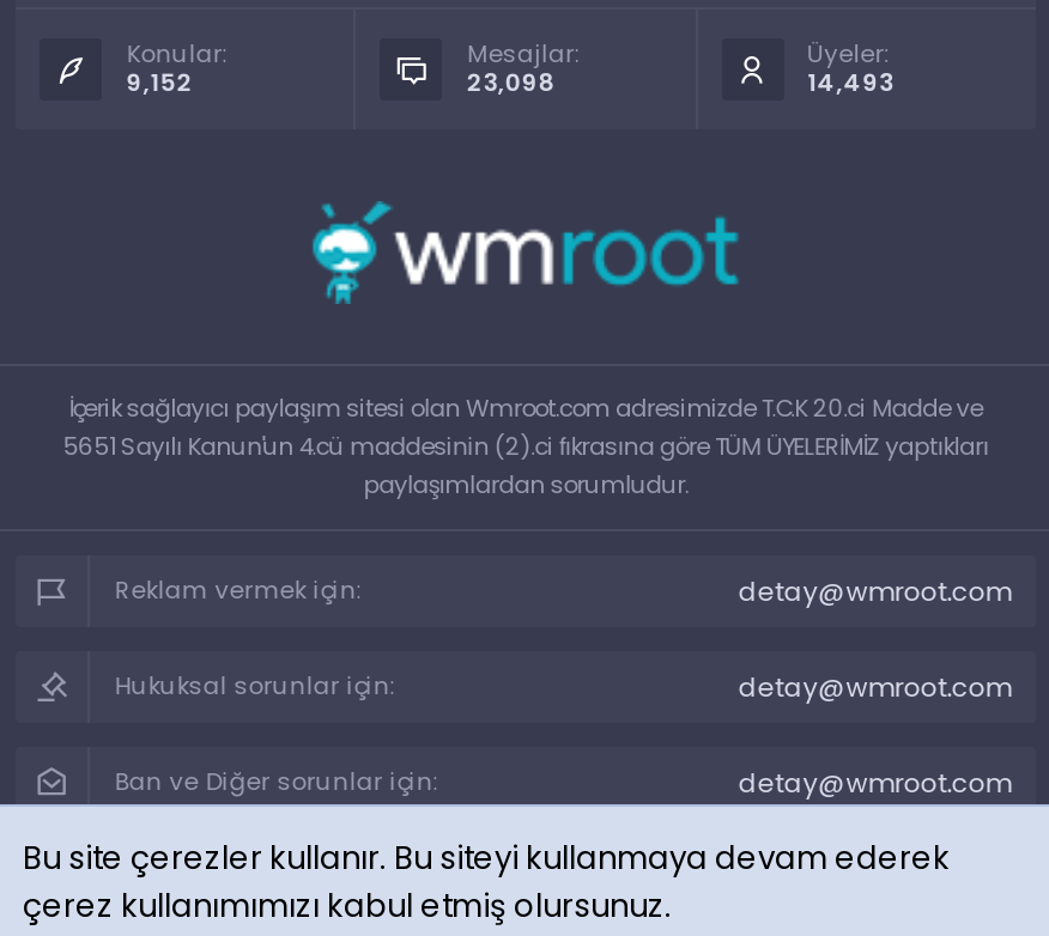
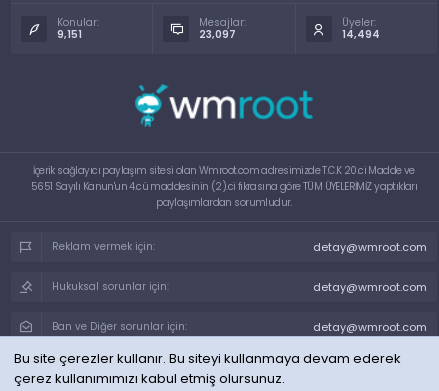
- 9,152
+ 9,151

- 23,098
+ 23,097

- 14,493
+ 14,494
